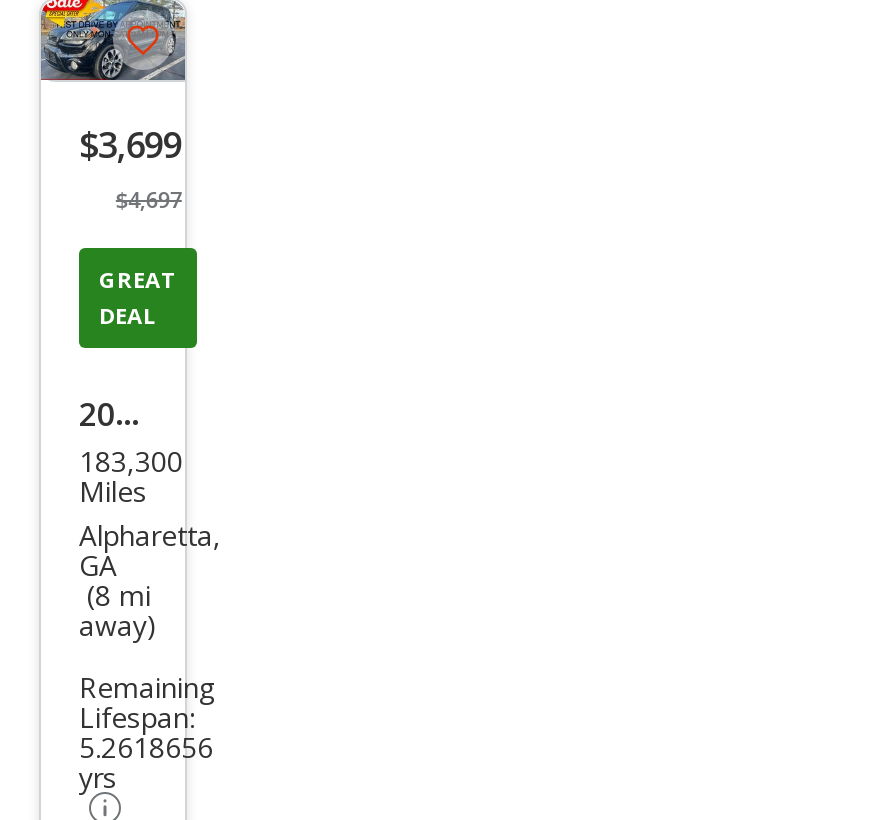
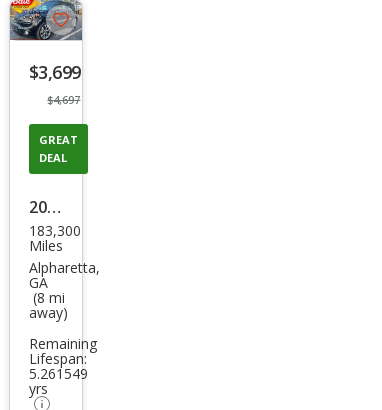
- 5.2618656
+ 5.261549
